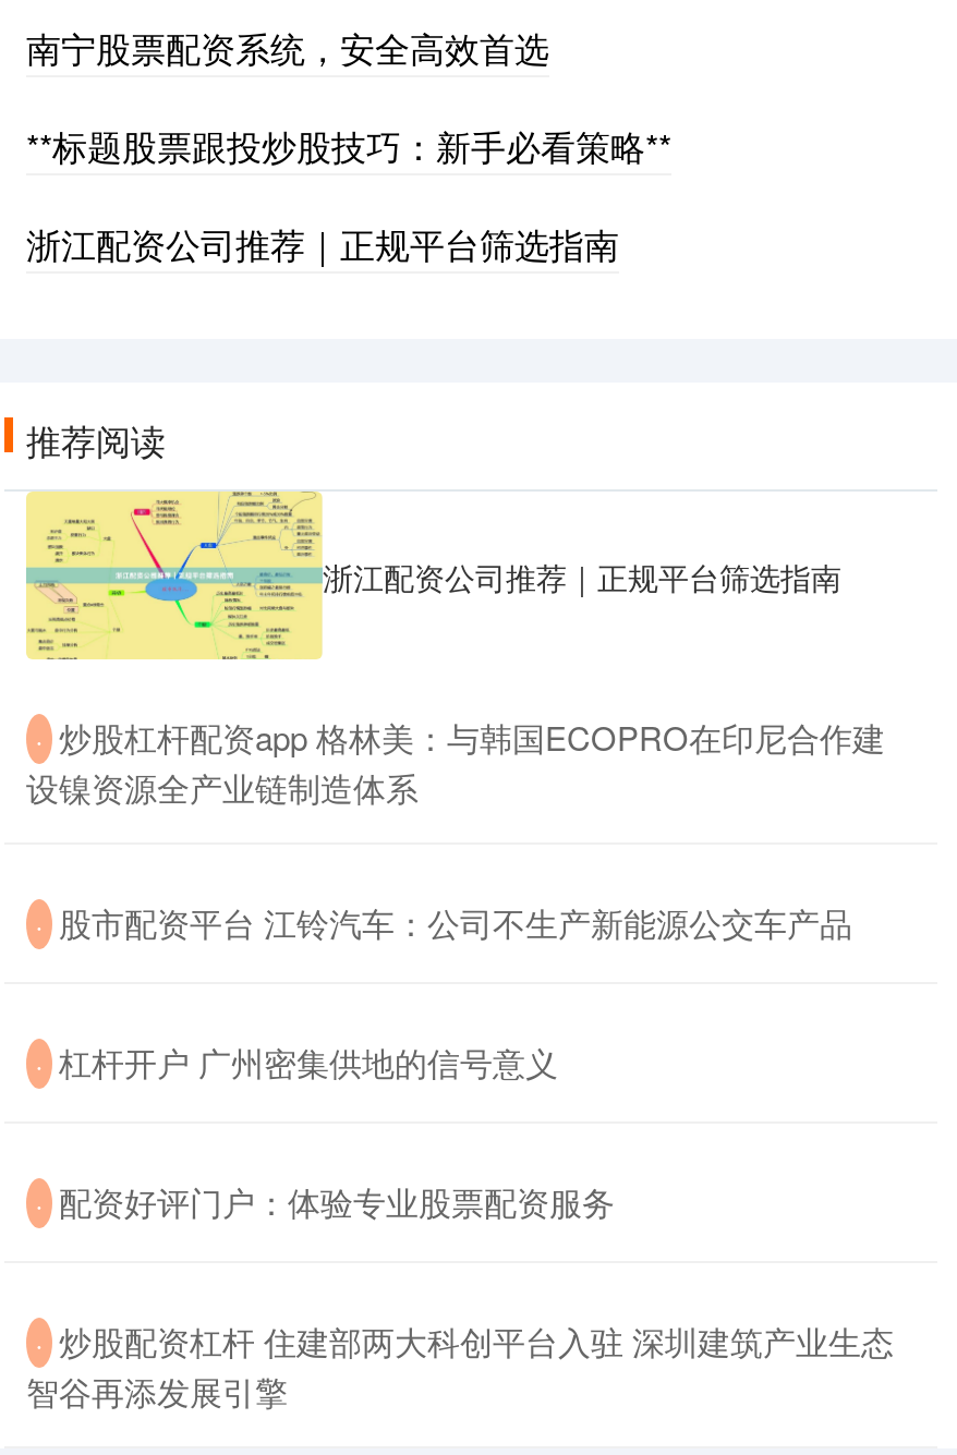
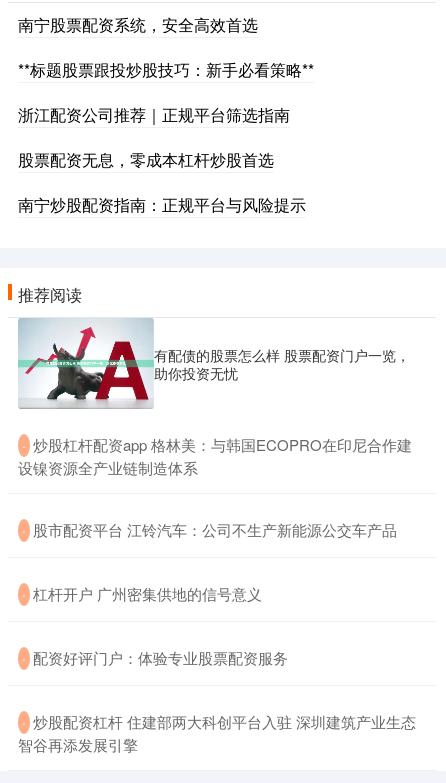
+ 股票配资无息，零成本杠杆炒股首选
+ 南宁炒股配资指南：正规平台与风险提示

- [image]
- 浙江配资公司推荐｜正规平台筛选指南
+ [image]
+ 有配债的股票怎么样 股票配资门户一览，
+ 助你投资无忧
